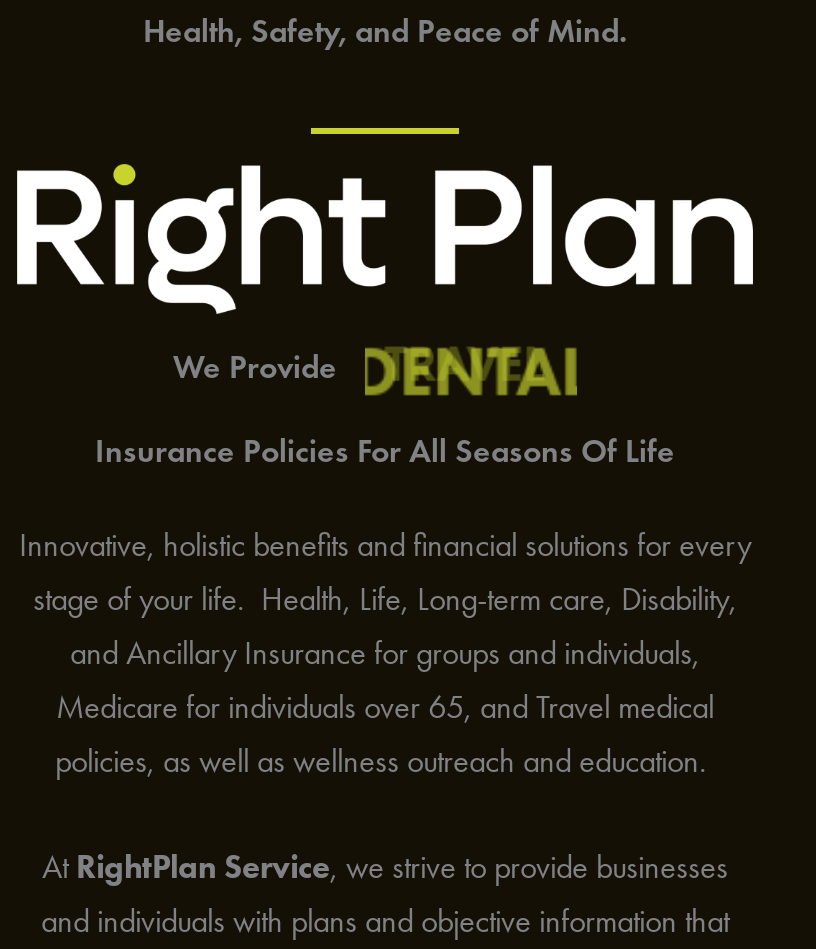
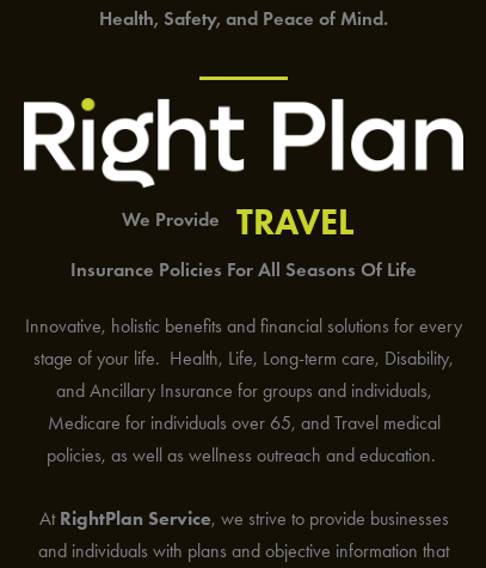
- DENTAL
+ TRAVEL
